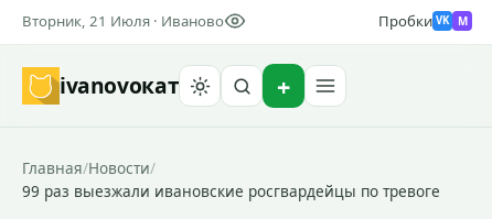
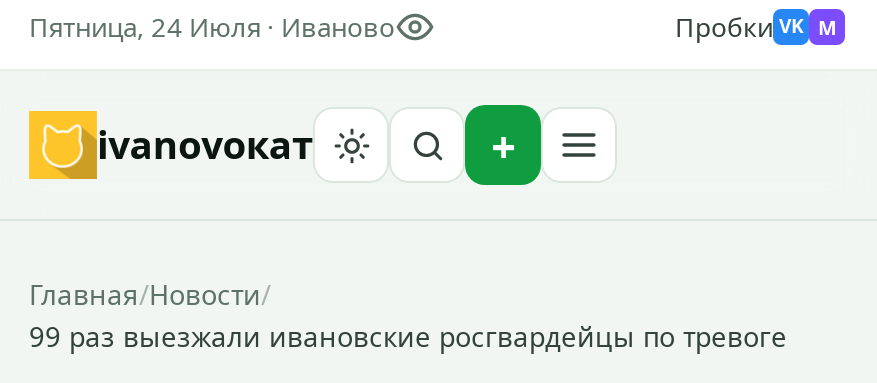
- Вторник, 21 Июля · Иваново
+ Пятница, 24 Июля · Иваново
